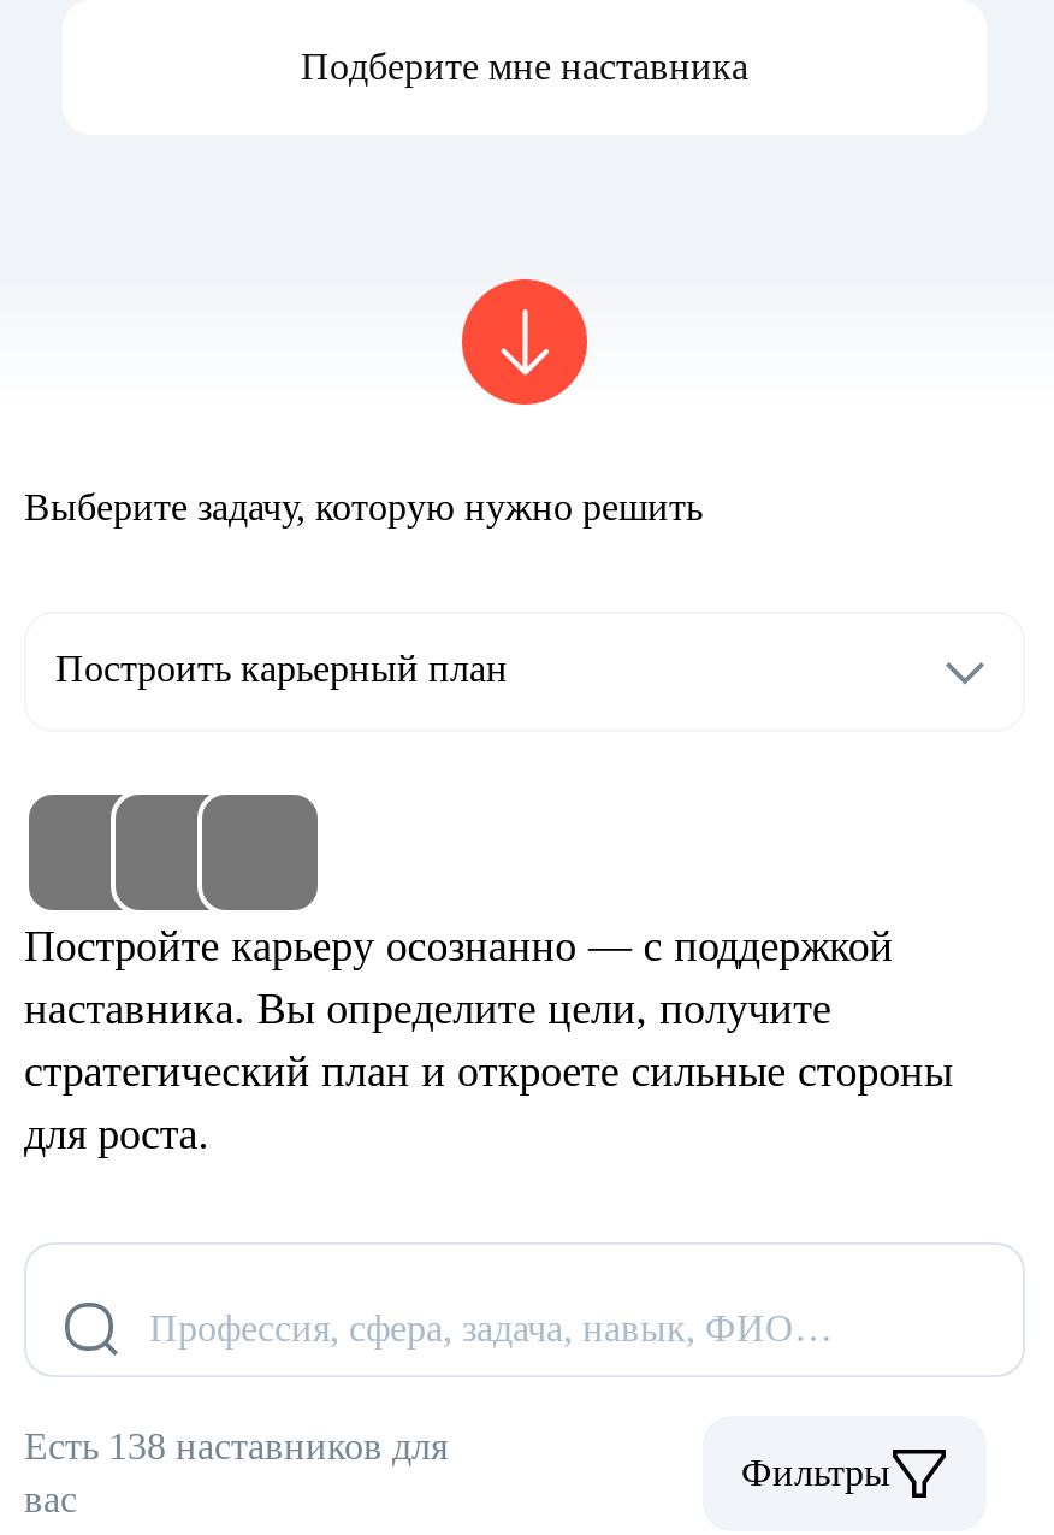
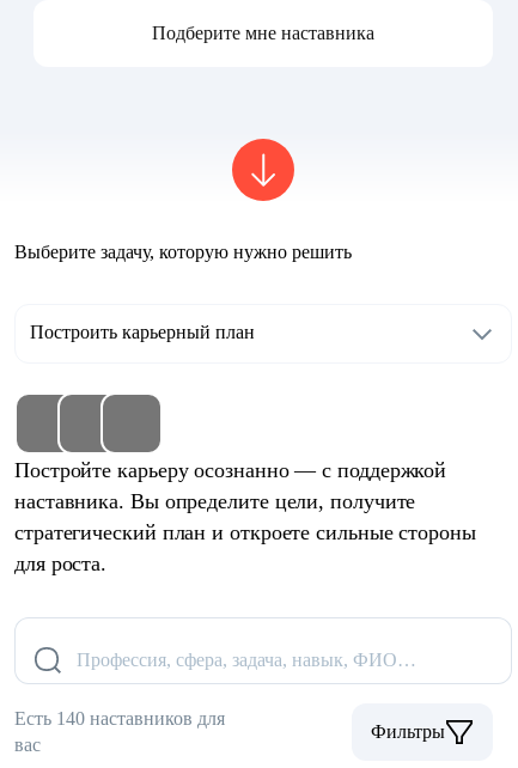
- Есть 138 наставников для
+ Есть 140 наставников для
